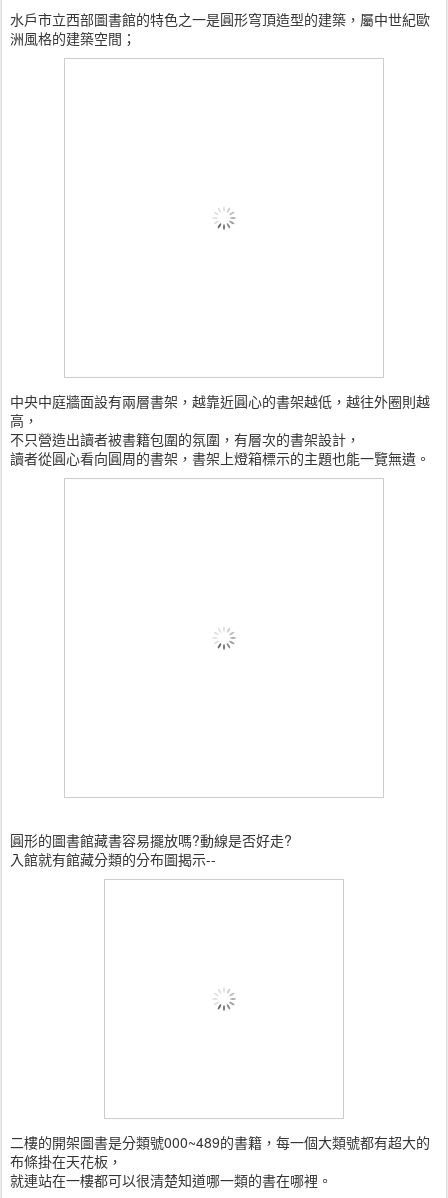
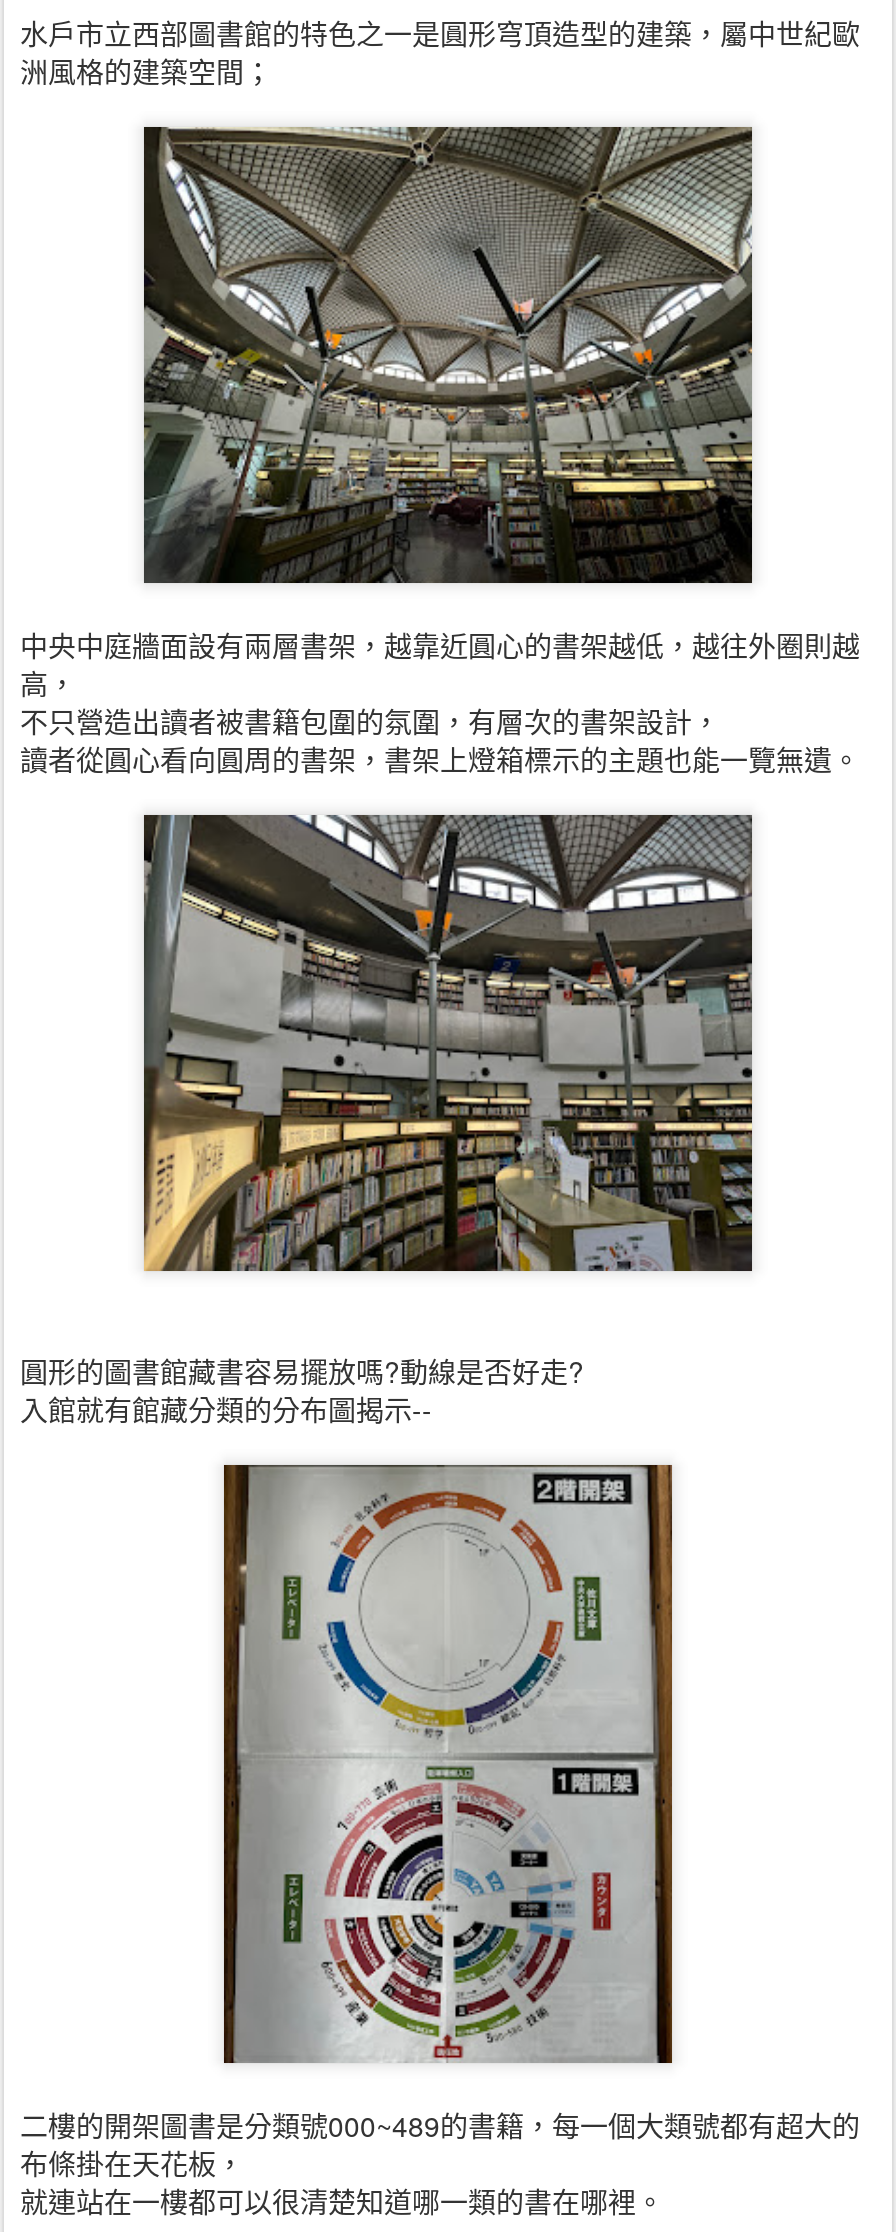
+ [image]

+ [image]

moved up: 圓形的圖書館藏書容易擺放嗎?動線是否好走? | 入館就有館藏分類的分布圖揭示--

+ [image]
